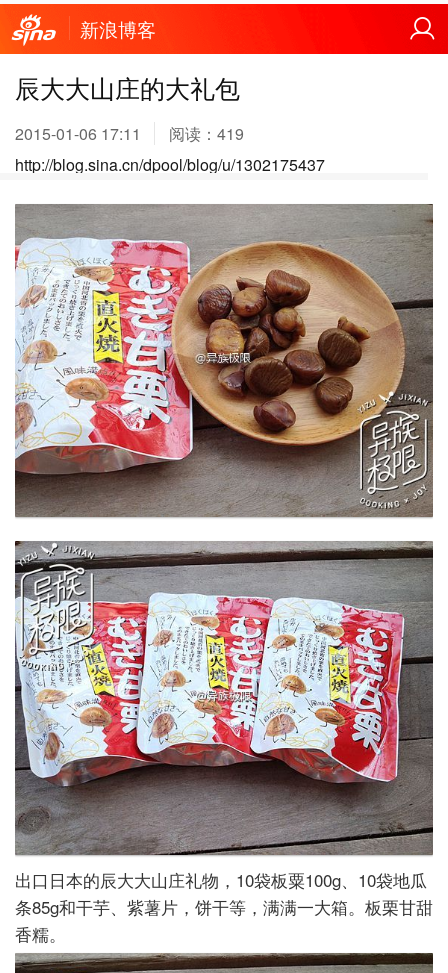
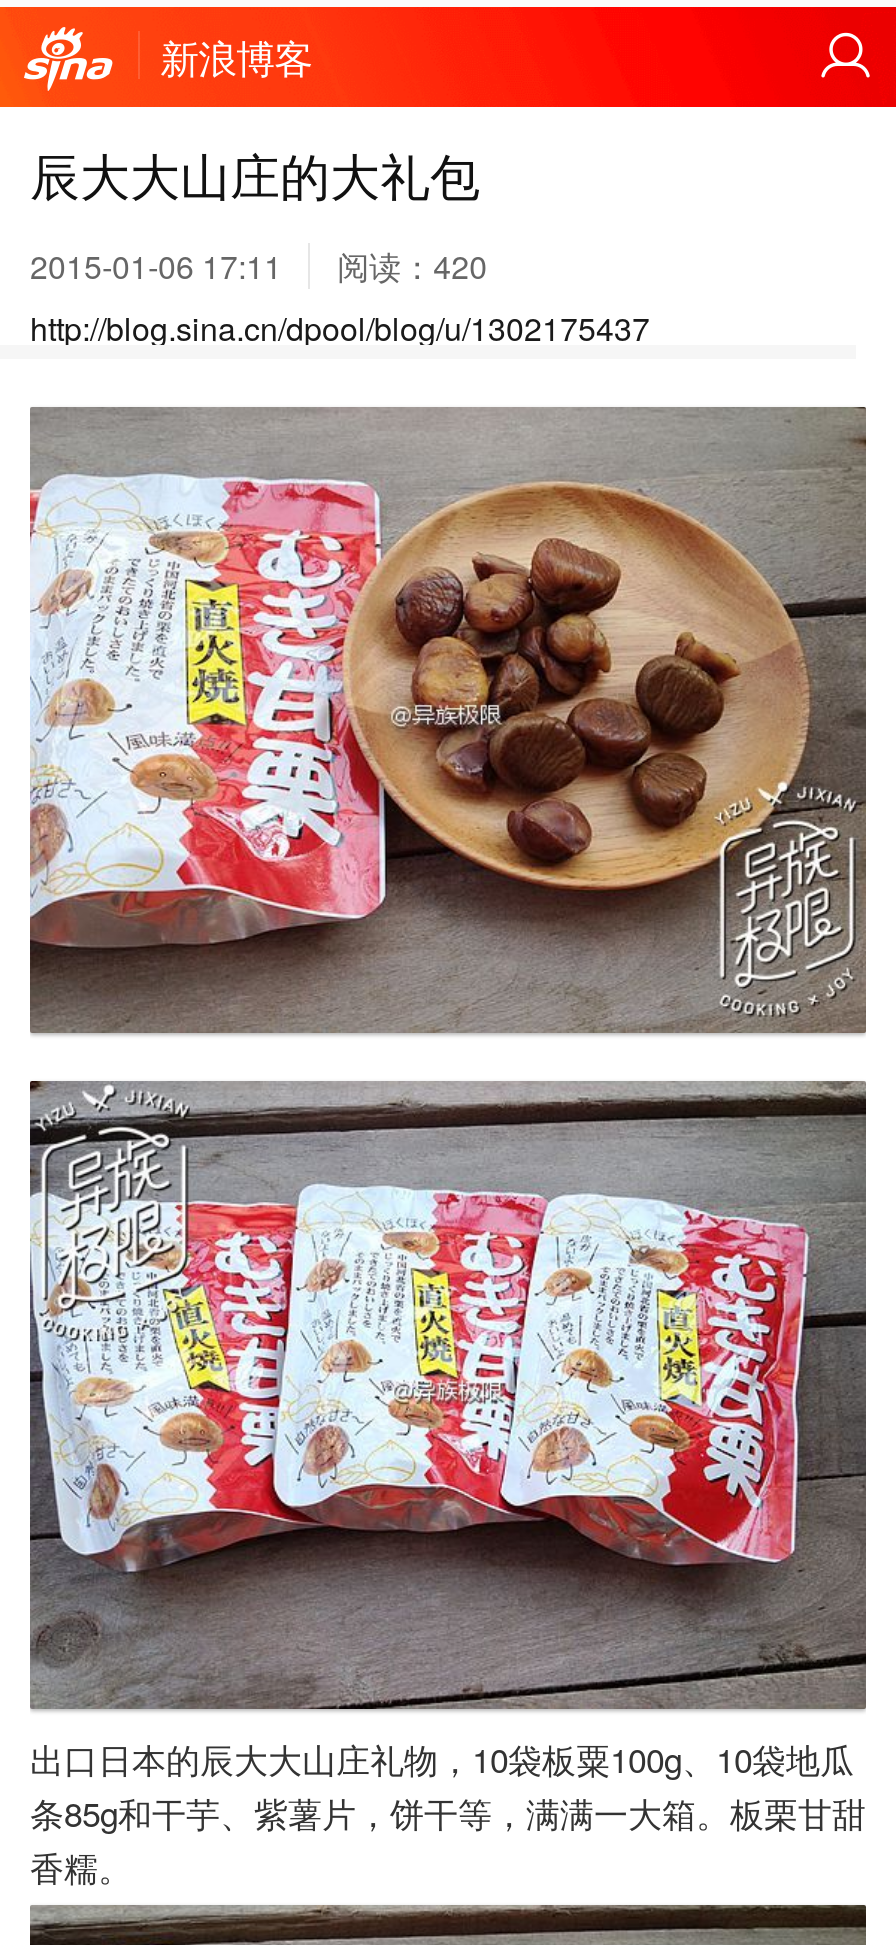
- 2015-01-06 17:11 阅读：419
+ 2015-01-06 17:11 阅读：420
